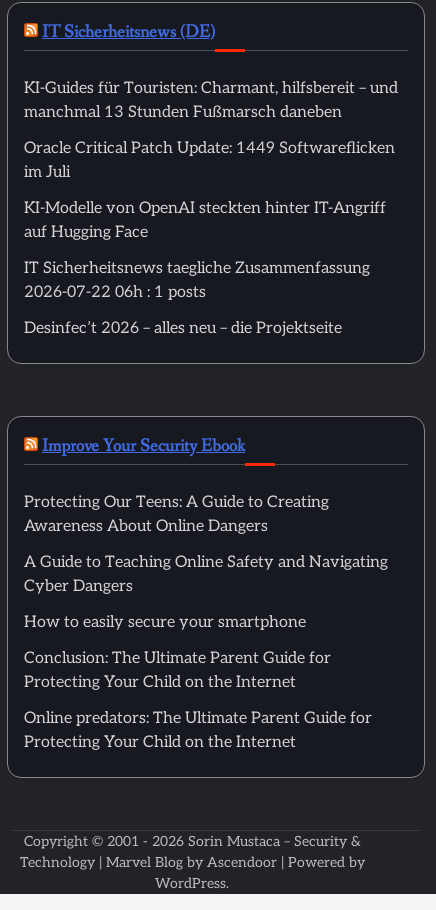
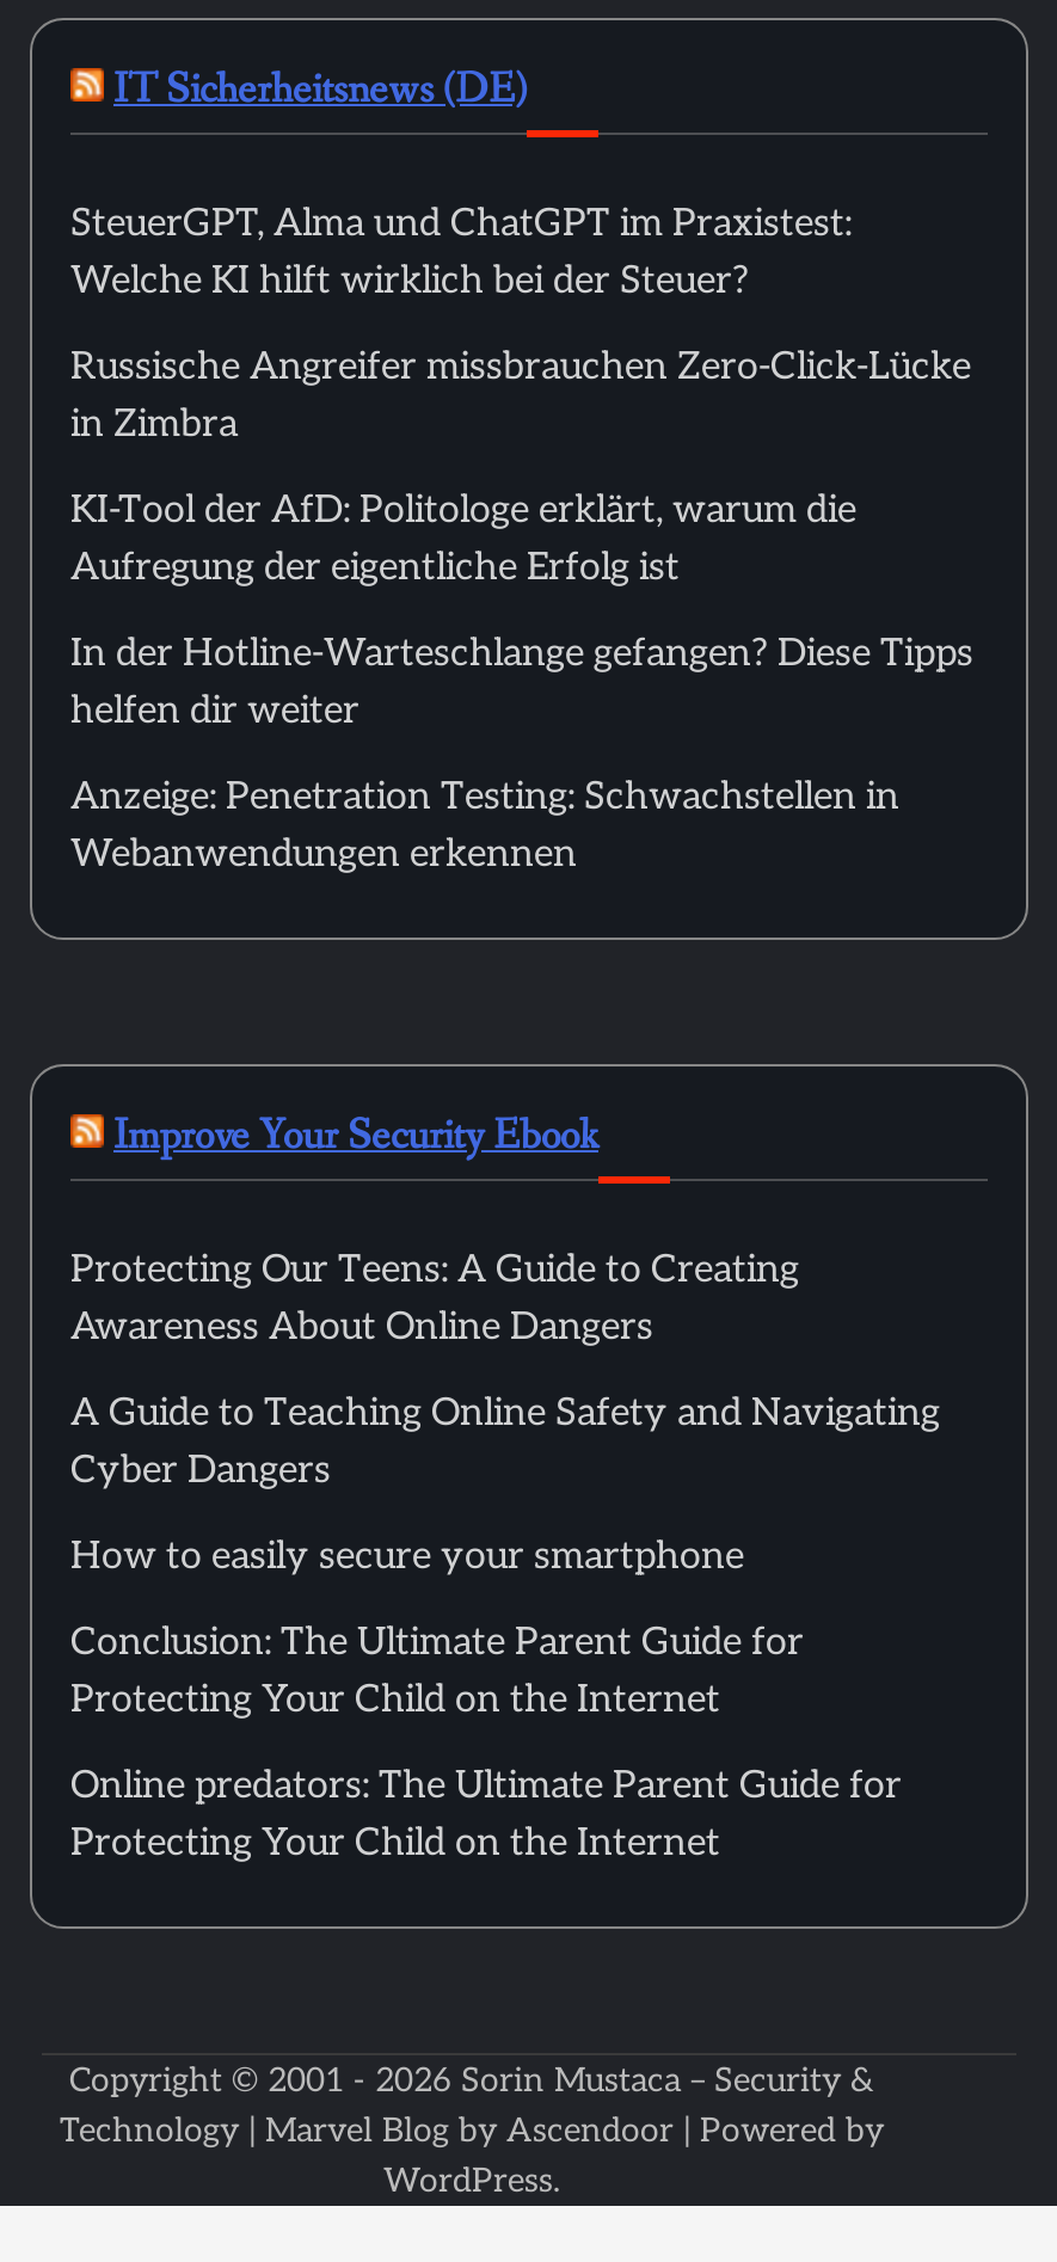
- KI-Guides für Touristen: Charmant, hilfsbereit – und
- manchmal 13 Stunden Fußmarsch daneben
+ SteuerGPT, Alma und ChatGPT im Praxistest:
+ Welche KI hilft wirklich bei der Steuer?

- Oracle Critical Patch Update: 1449 Softwareflicken
- im Juli
+ Russische Angreifer missbrauchen Zero-Click-Lücke
+ in Zimbra

- KI-Modelle von OpenAI steckten hinter IT-Angriff
- auf Hugging Face
+ KI-Tool der AfD: Politologe erklärt, warum die
+ Aufregung der eigentliche Erfolg ist

- IT Sicherheitsnews taegliche Zusammenfassung
- 2026-07-22 06h : 1 posts
+ In der Hotline-Warteschlange gefangen? Diese Tipps
+ helfen dir weiter

- Desinfec’t 2026 – alles neu – die Projektseite
+ Anzeige: Penetration Testing: Schwachstellen in
+ Webanwendungen erkennen
